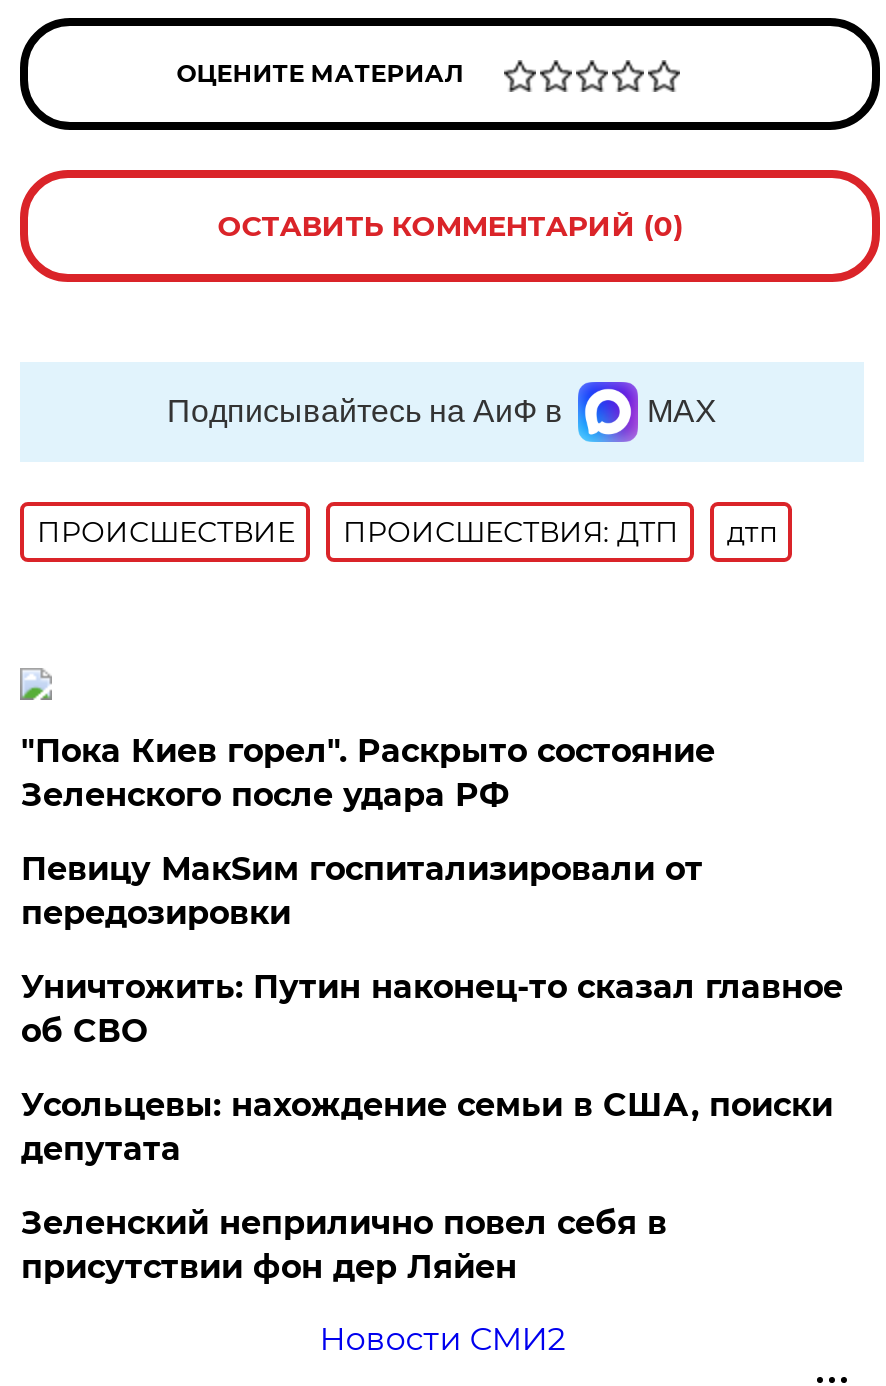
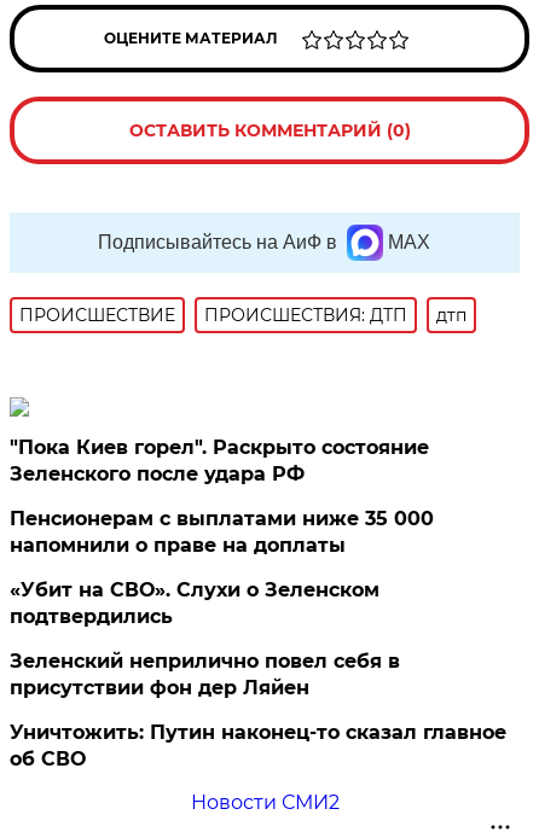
- Певицу МакSим госпитализировали от
- передозировки
- Усольцевы: нахождение семьи в США, поиски
- депутата
+ Пенсионерам с выплатами ниже 35 000
+ напомнили о праве на доплаты
+ «Убит на СВО». Слухи о Зеленском
+ подтвердились

moved down: Уничтожить: Путин наконец-то сказал главное | об СВО

moved up: Зеленский неприлично повел cебя в | присутствии фон дер Ляйен
